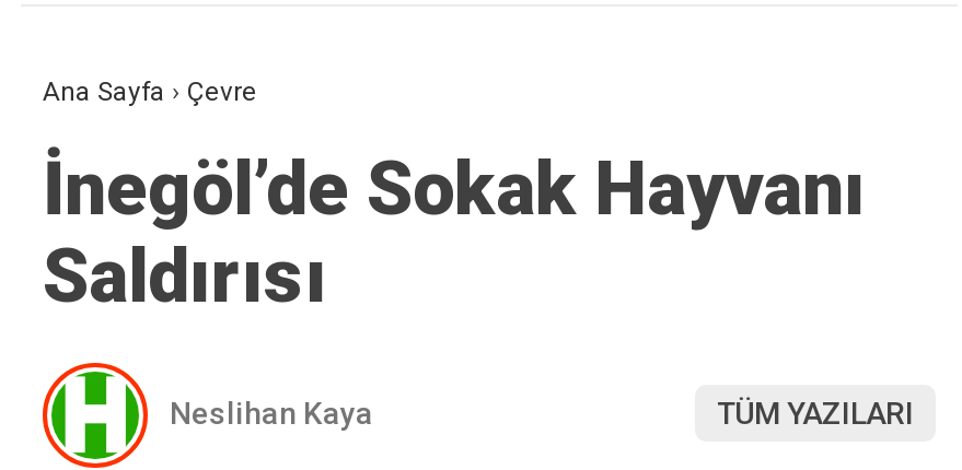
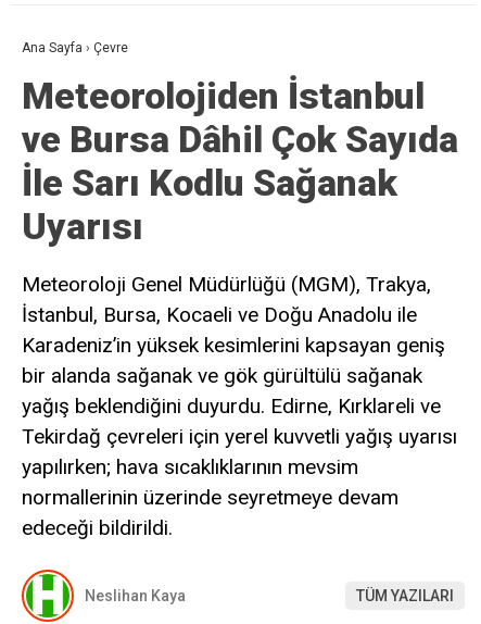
- İnegöl’de Sokak Hayvanı
- Saldırısı
+ Meteorolojiden İstanbul
+ ve Bursa Dâhil Çok Sayıda
+ İle Sarı Kodlu Sağanak
+ Uyarısı
+ Meteoroloji Genel Müdürlüğü (MGM), Trakya,
+ İstanbul, Bursa, Kocaeli ve Doğu Anadolu ile
+ Karadeniz’in yüksek kesimlerini kapsayan geniş
+ bir alanda sağanak ve gök gürültülü sağanak
+ yağış beklendiğini duyurdu. Edirne, Kırklareli ve
+ Tekirdağ çevreleri için yerel kuvvetli yağış uyarısı
+ yapılırken; hava sıcaklıklarının mevsim
+ normallerinin üzerinde seyretmeye devam
+ edeceği bildirildi.
